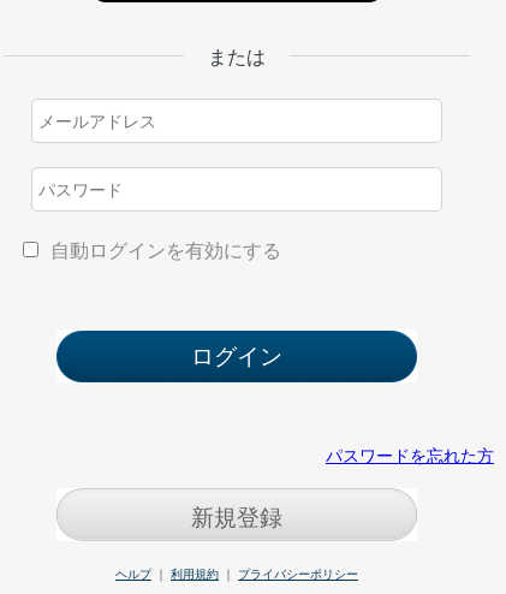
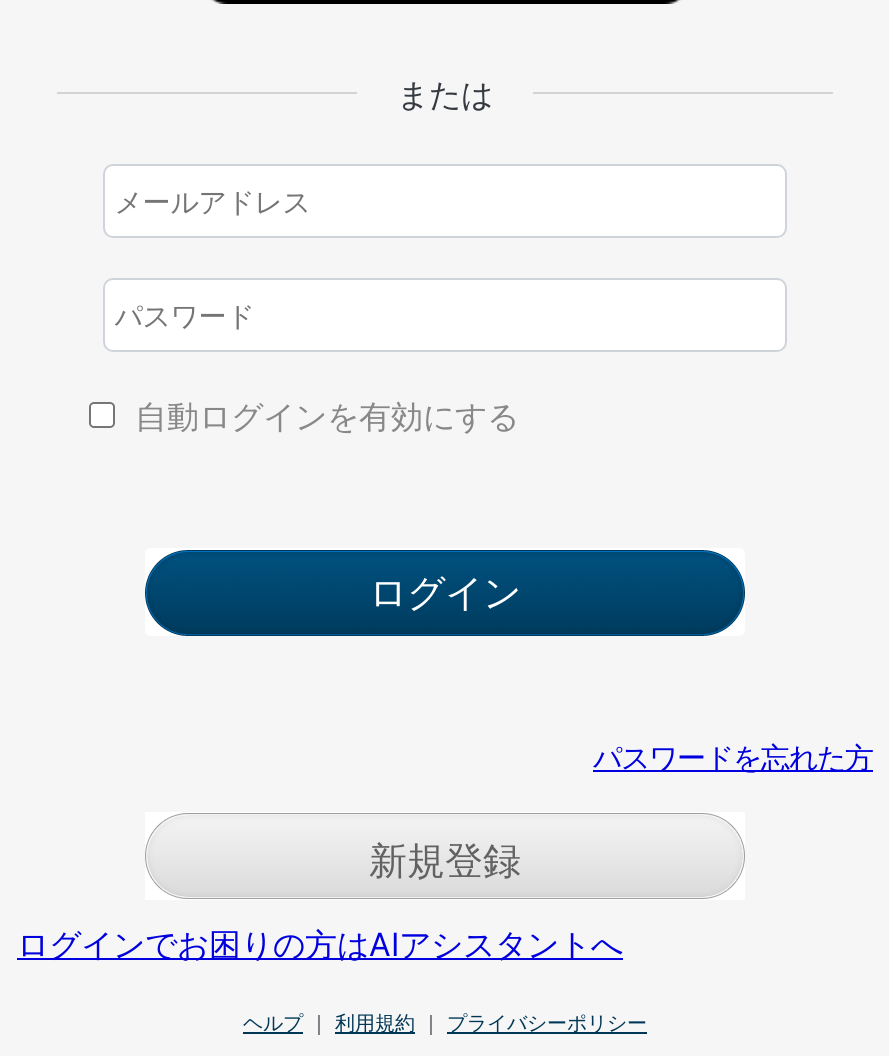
+ ログインでお困りの方はAIアシスタントへ
